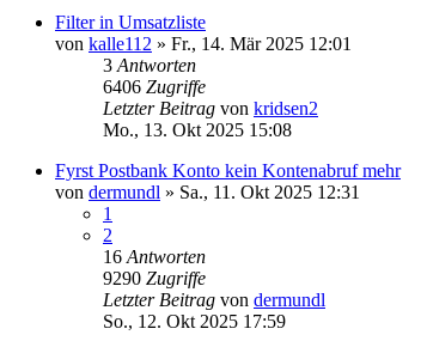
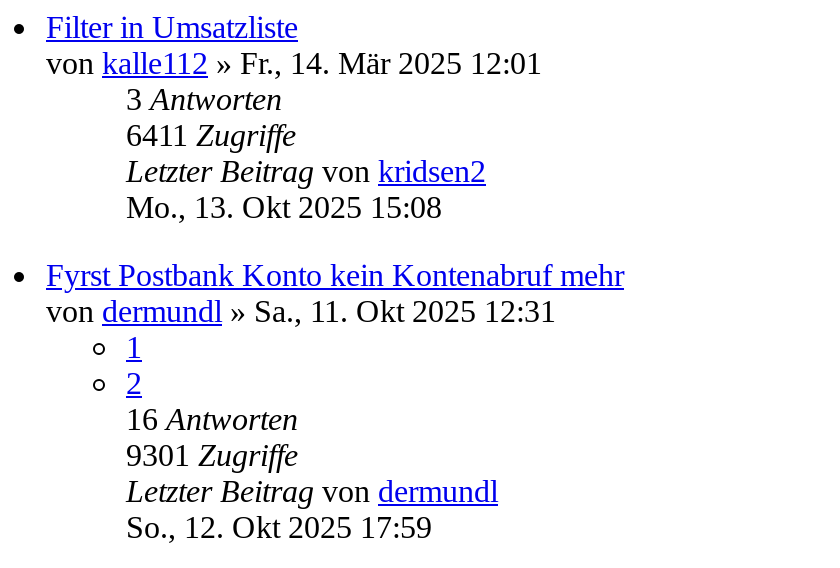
- 6406 Zugriffe
+ 6411 Zugriffe

- 9290 Zugriffe
+ 9301 Zugriffe
